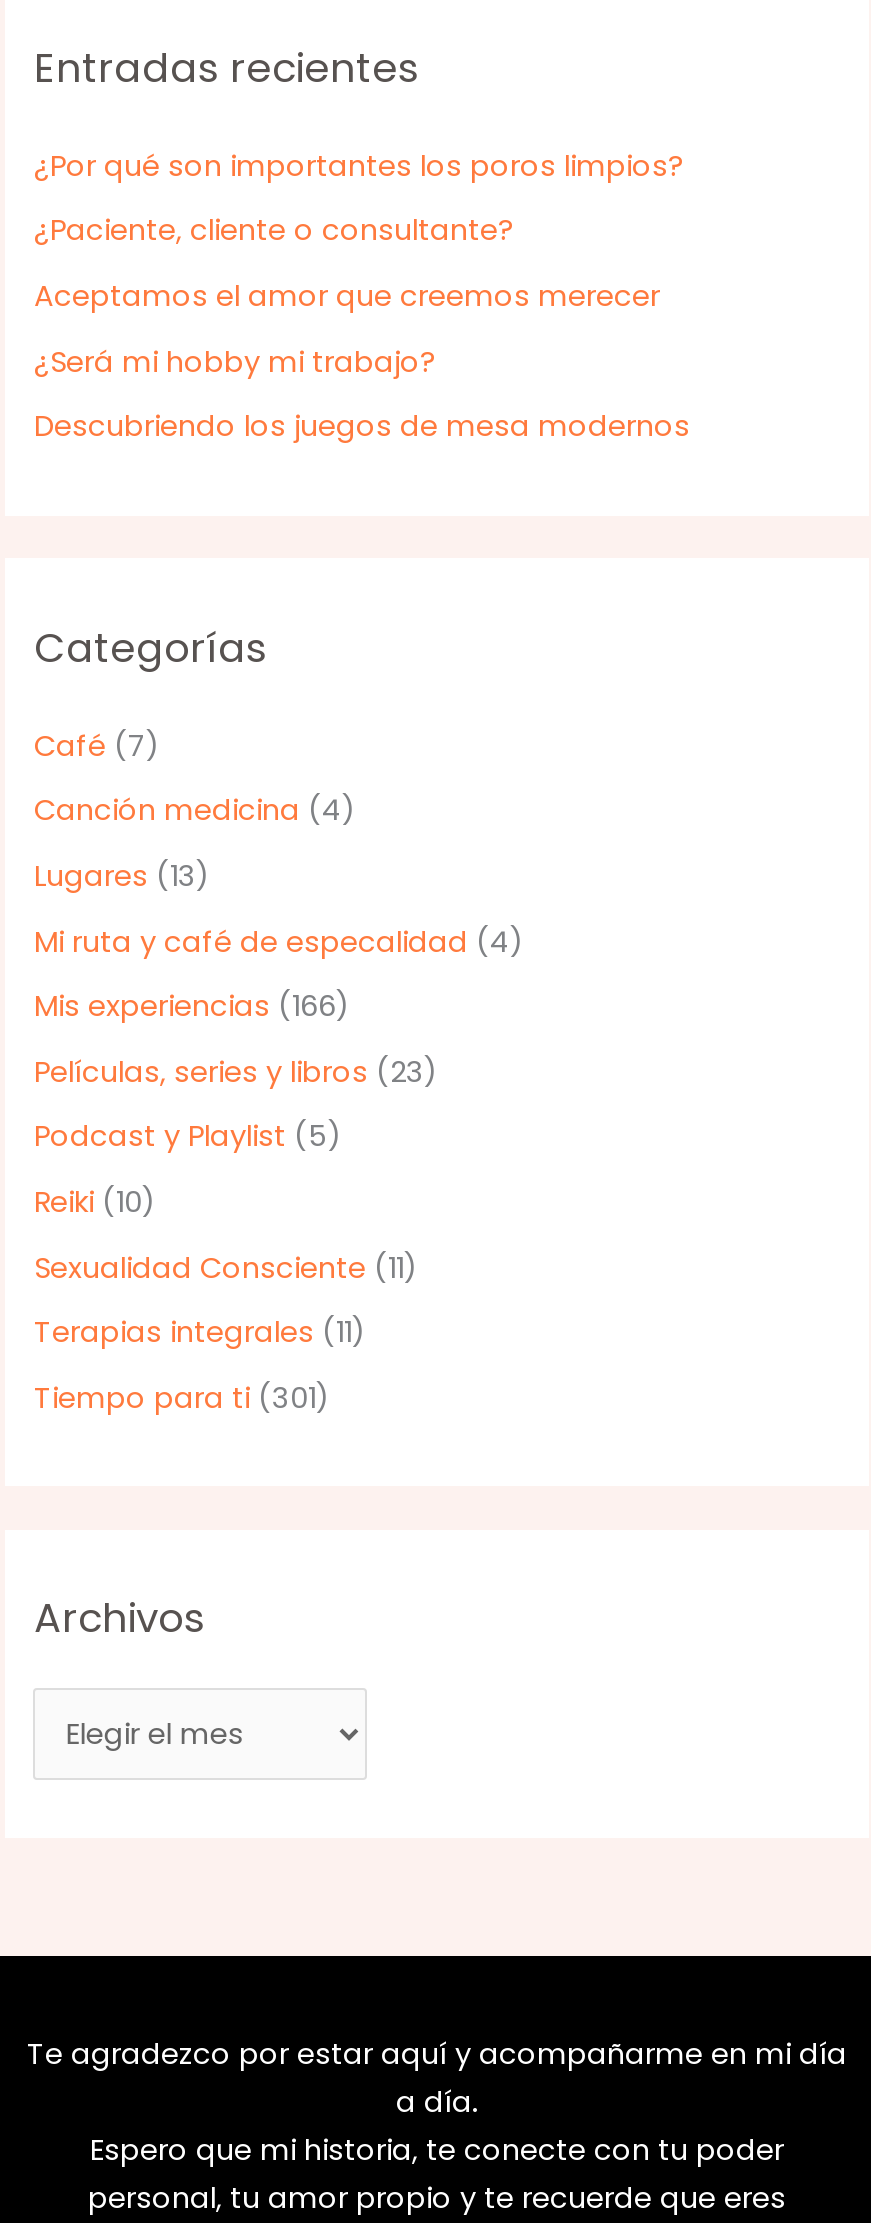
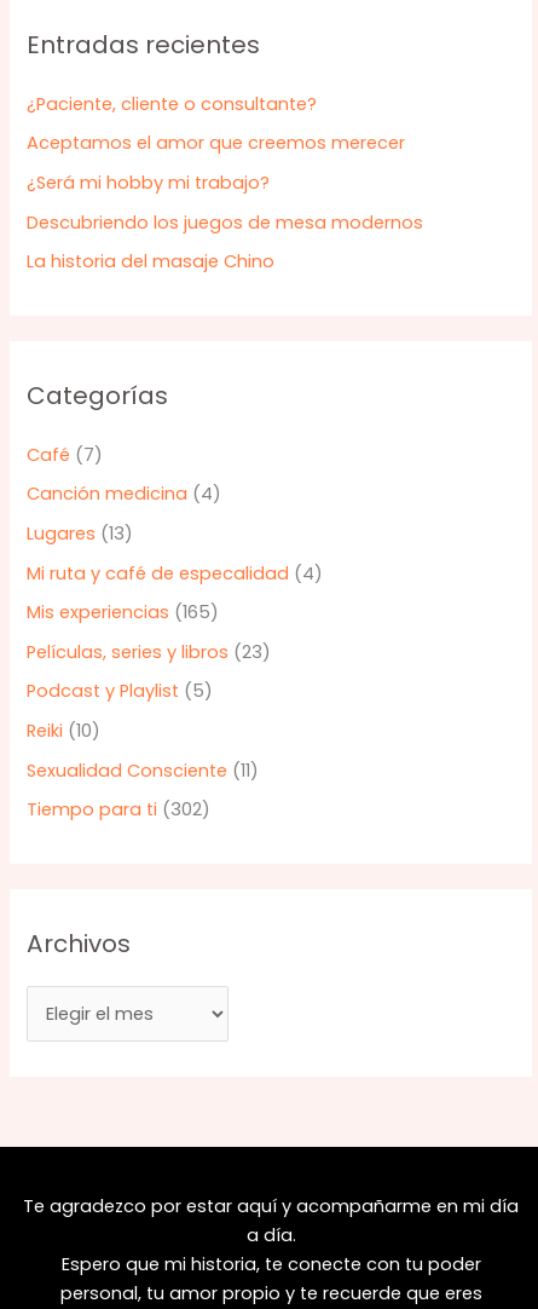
- ¿Por qué son importantes los poros limpios?

+ La historia del masaje Chino

- Mis experiencias (166)
+ Mis experiencias (165)

- Terapias integrales (11)
- Tiempo para ti (301)
+ Tiempo para ti (302)
